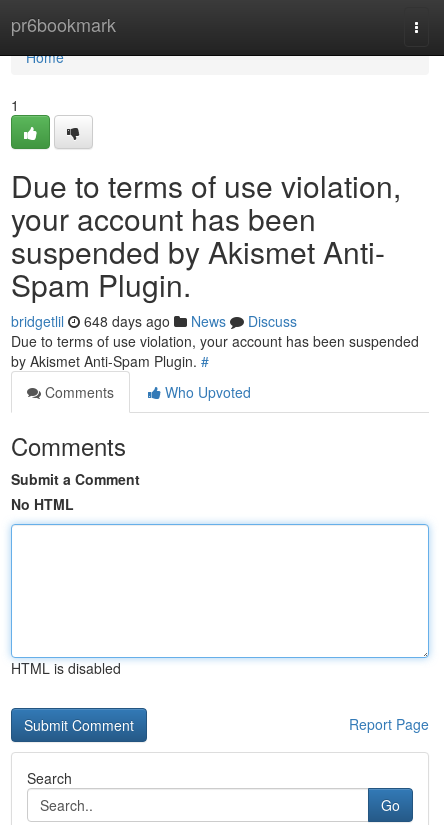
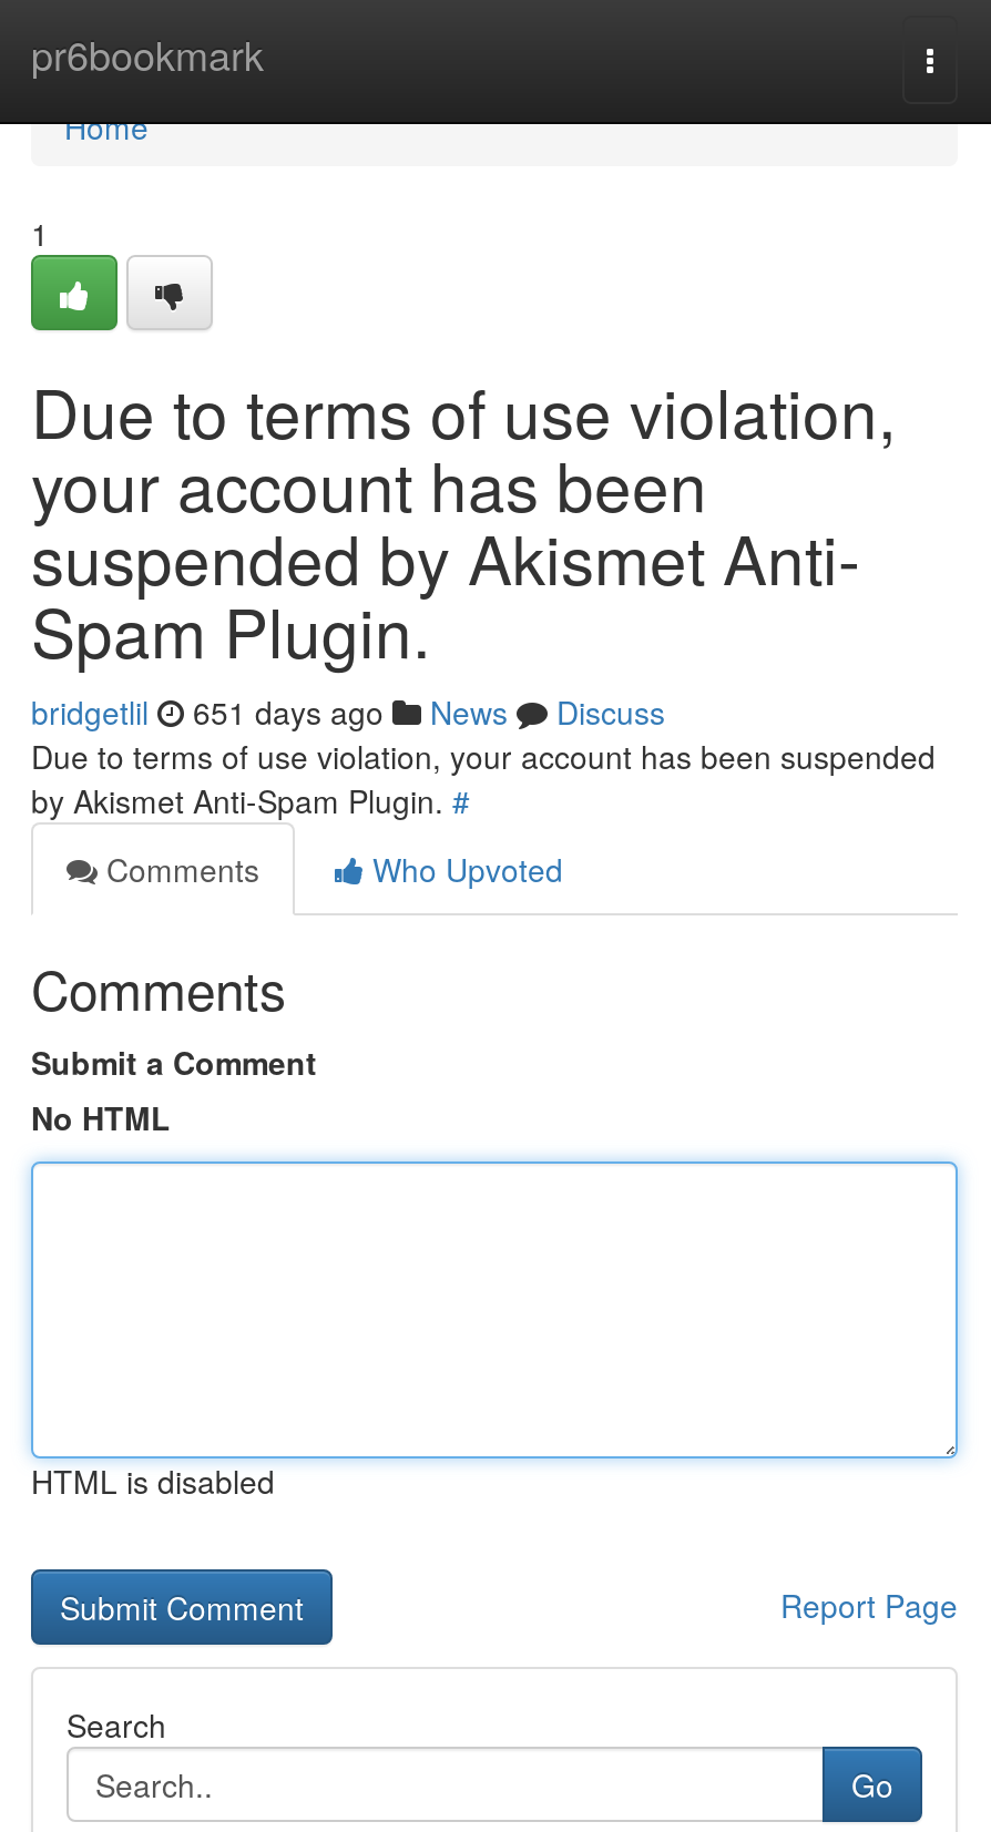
- bridgetlil 648 days ago News Discuss
+ bridgetlil 651 days ago News Discuss
